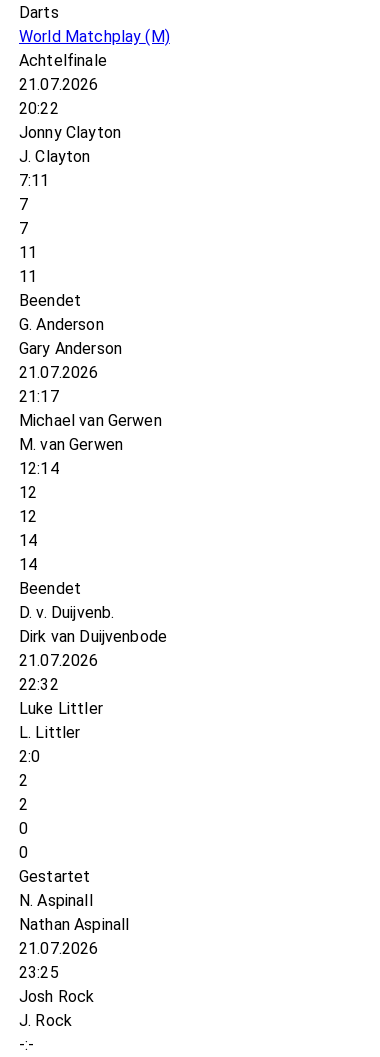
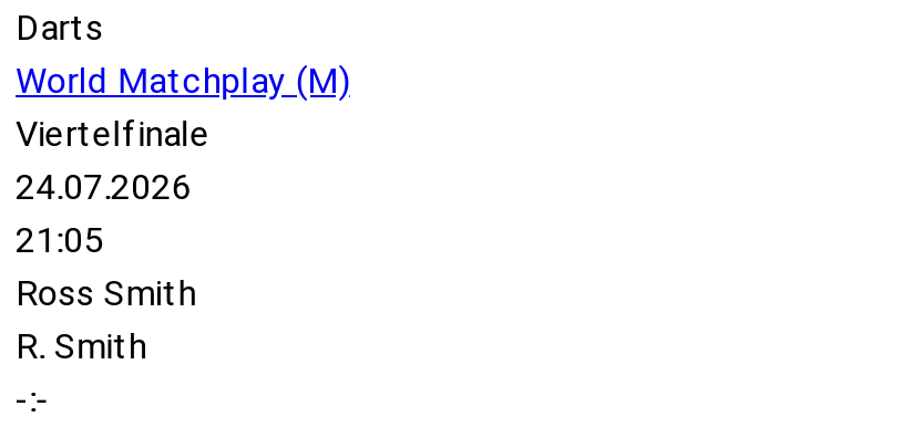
- Achtelfinale
- 21.07.2026
- 20:22
- Jonny Clayton
- J. Clayton
- 7:11
- 7
- 7
- 11
- 11
- Beendet
- G. Anderson
- Gary Anderson
- 21.07.2026
- 21:17
- Michael van Gerwen
- M. van Gerwen
- 12:14
- 12
- 12
- 14
- 14
- Beendet
- D. v. Duijvenb.
- Dirk van Duijvenbode
- 21.07.2026
- 22:32
- Luke Littler
- L. Littler
- 2:0
- 2
- 2
- 0
- 0
- Gestartet
- N. Aspinall
- Nathan Aspinall
- 21.07.2026
- 23:25
- Josh Rock
- J. Rock
+ Viertelfinale
+ 24.07.2026
+ 21:05
+ Ross Smith
+ R. Smith
